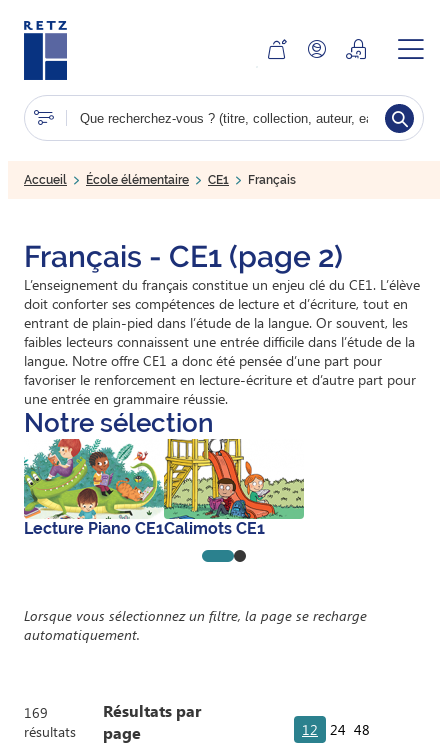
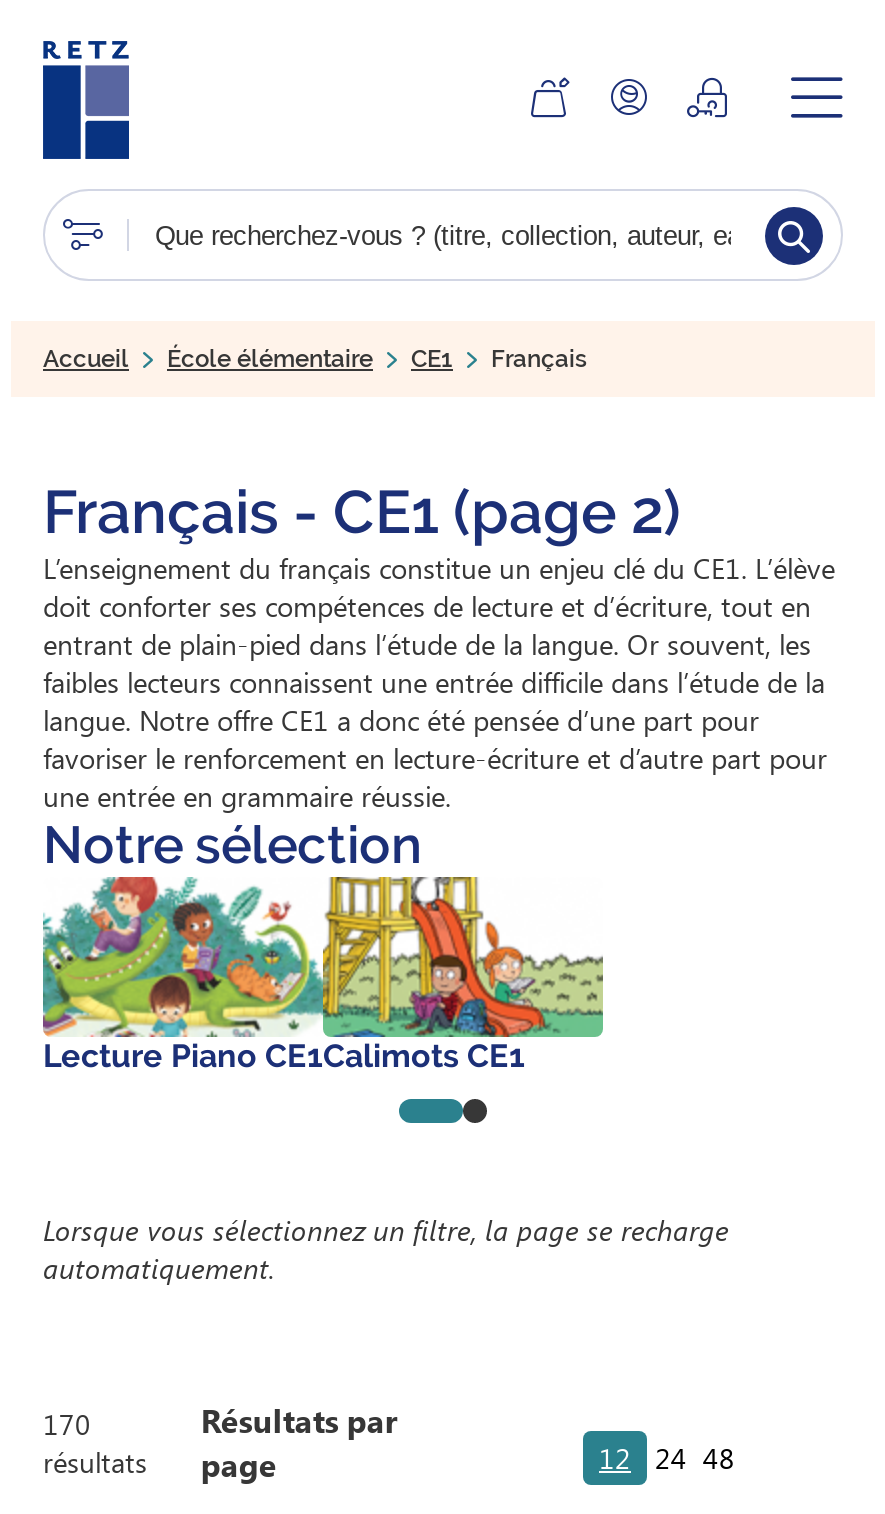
- 169
+ 170
